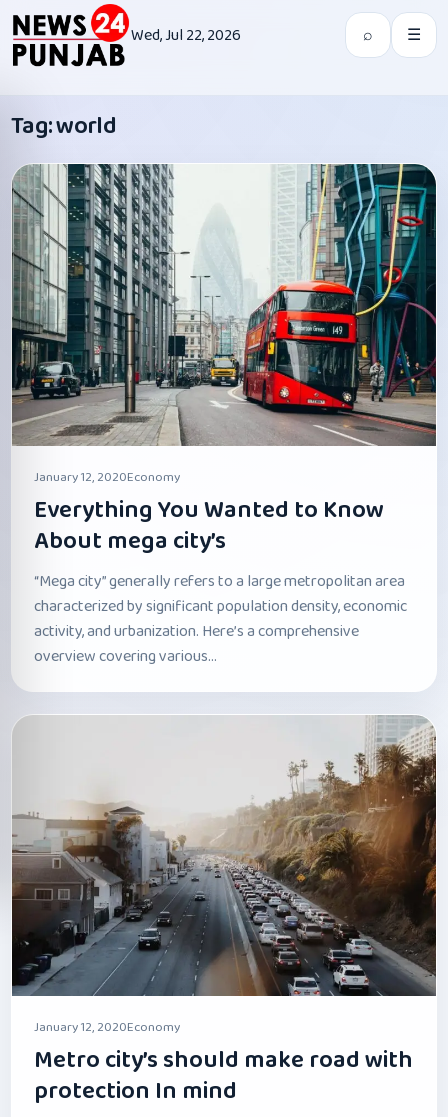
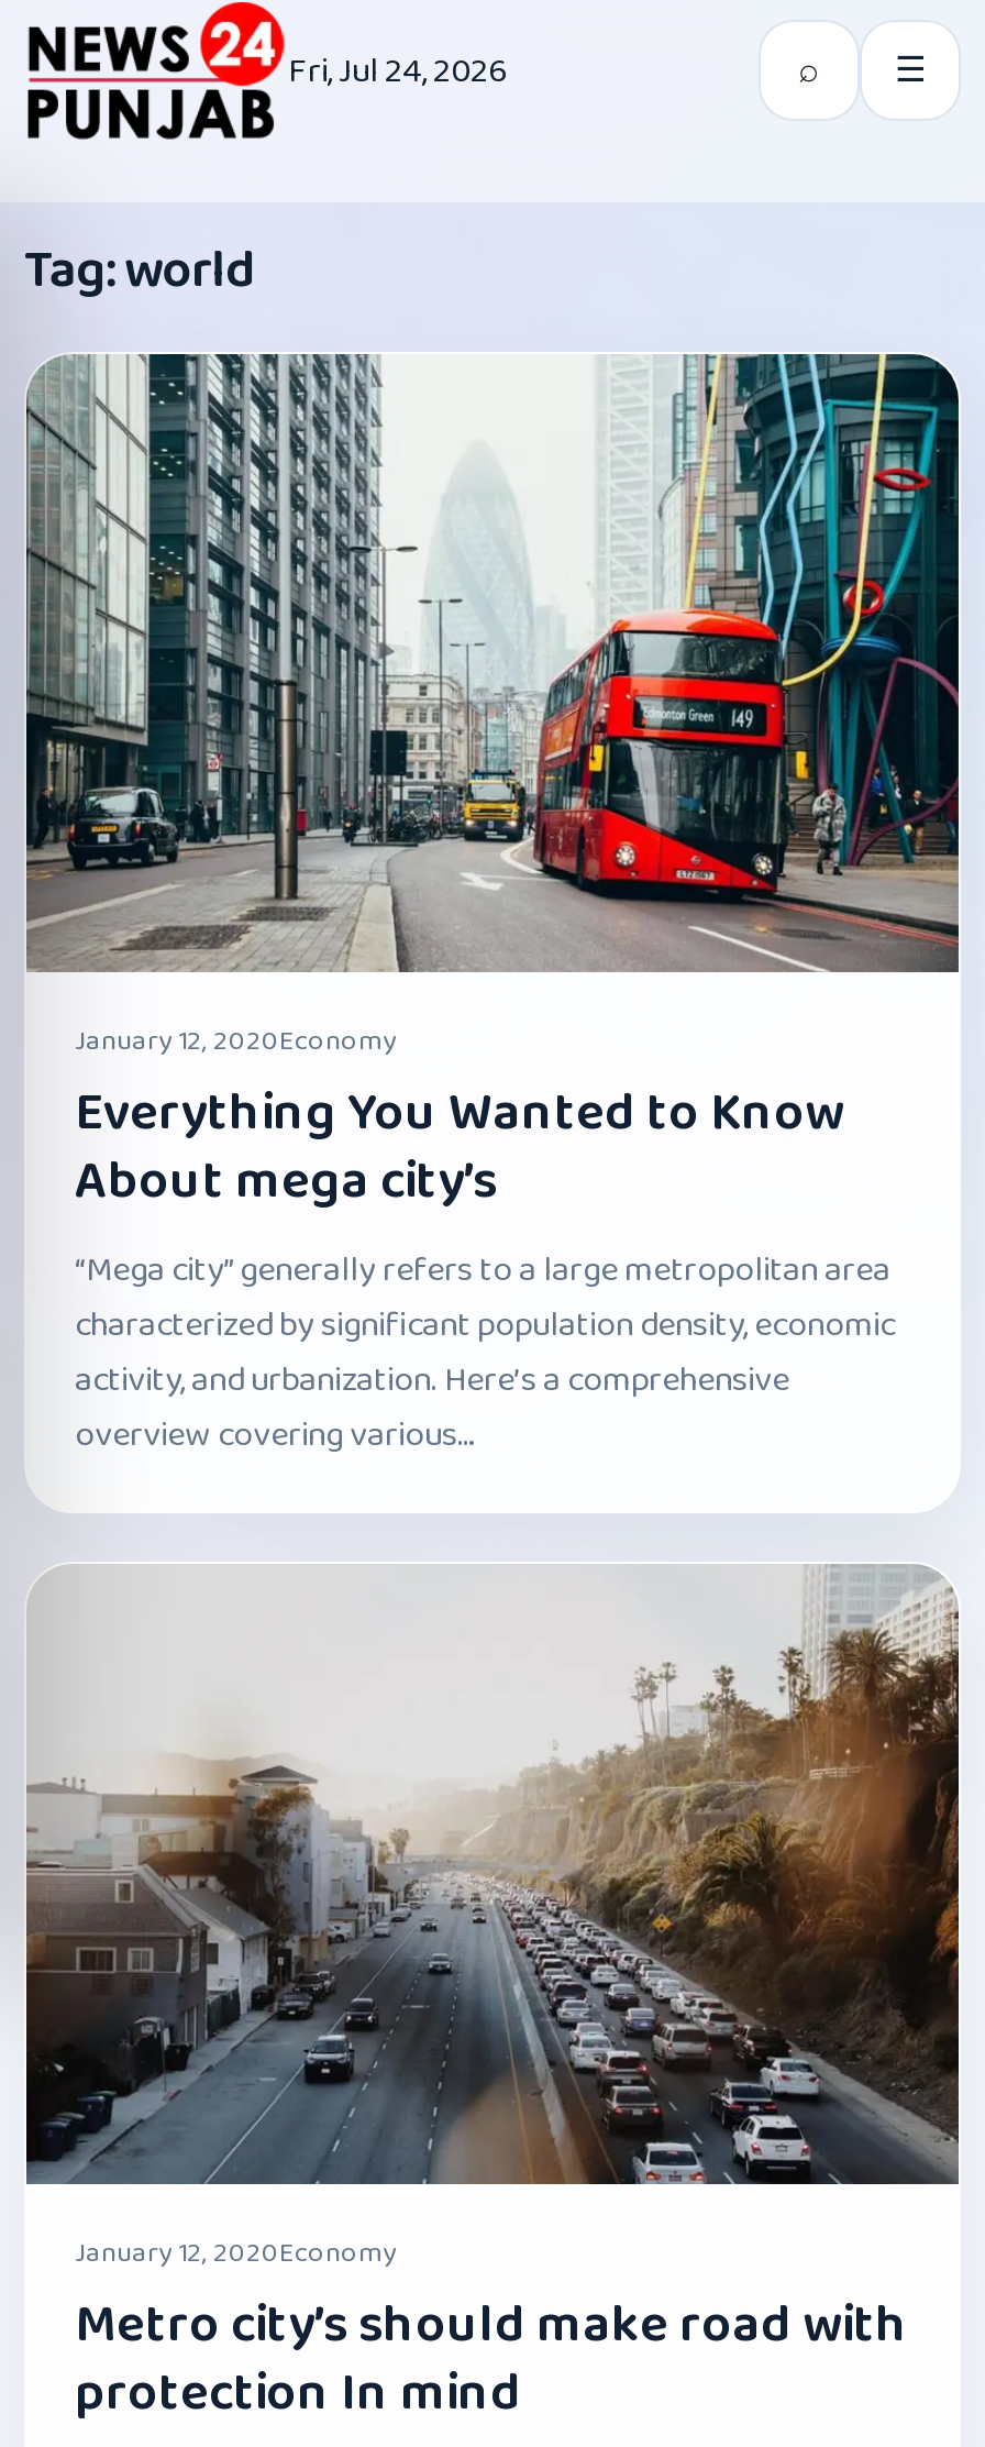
- Wed, Jul 22, 2026
+ Fri, Jul 24, 2026
